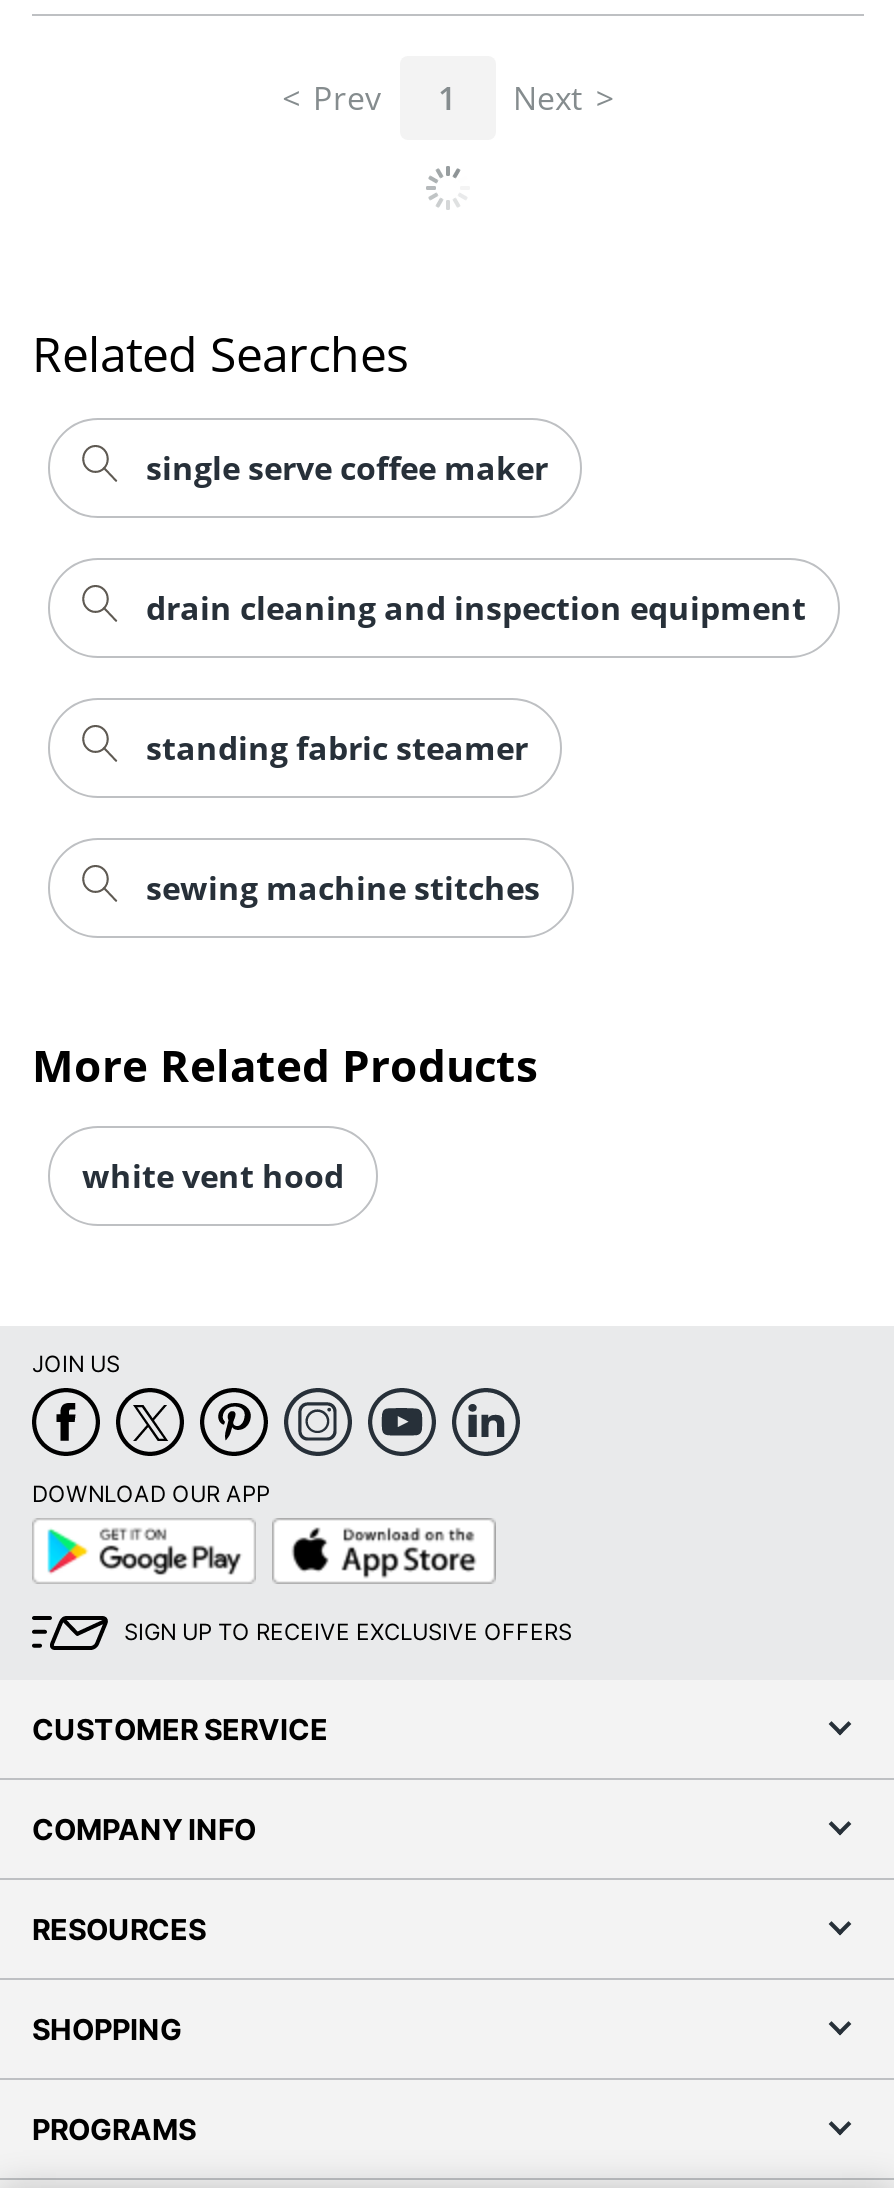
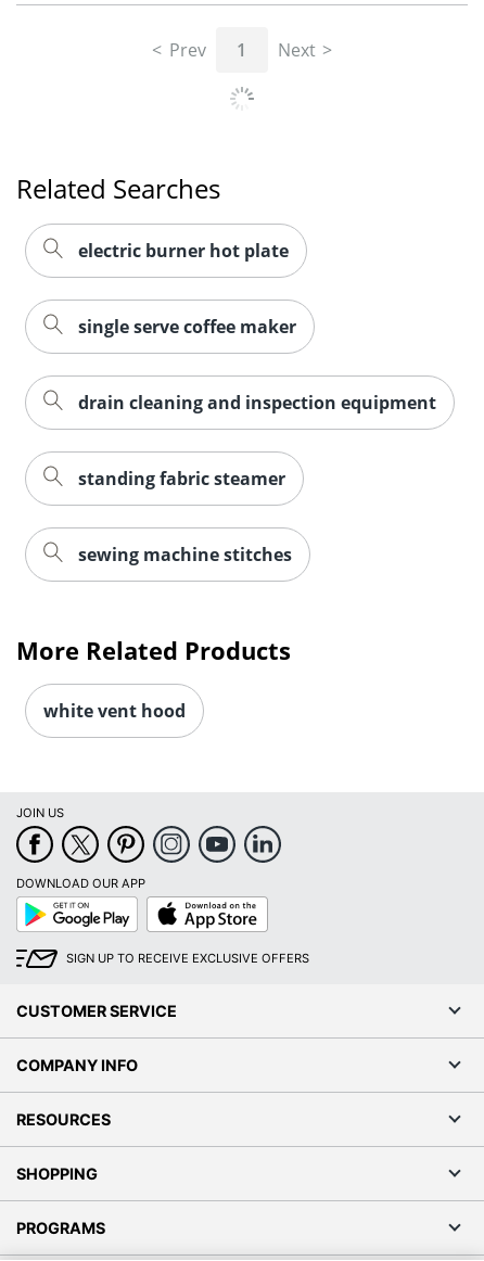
+ electric burner hot plate
